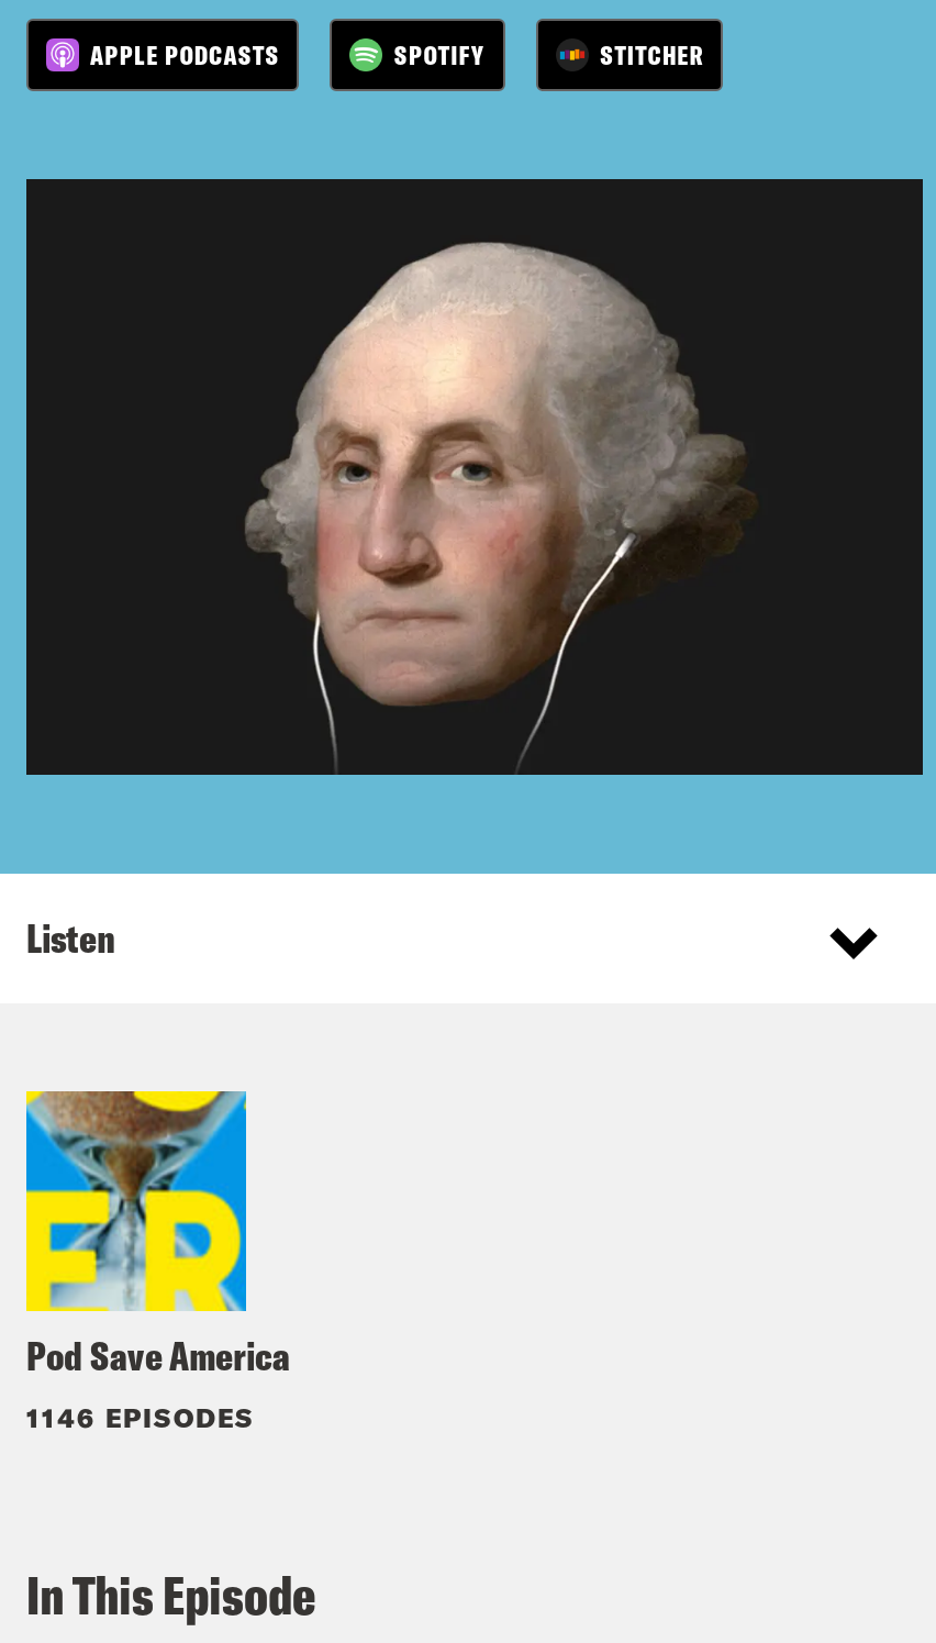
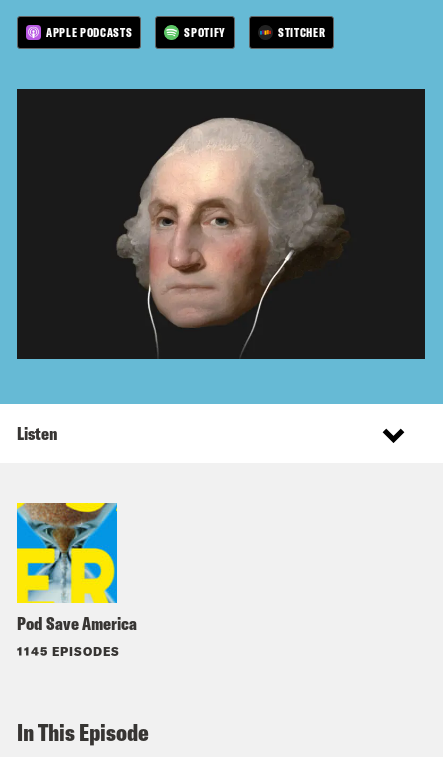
- 1146 EPISODES
+ 1145 EPISODES
